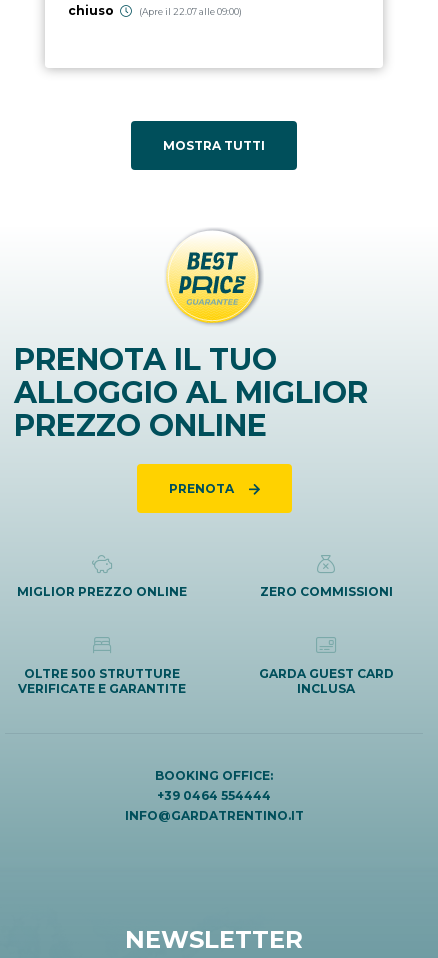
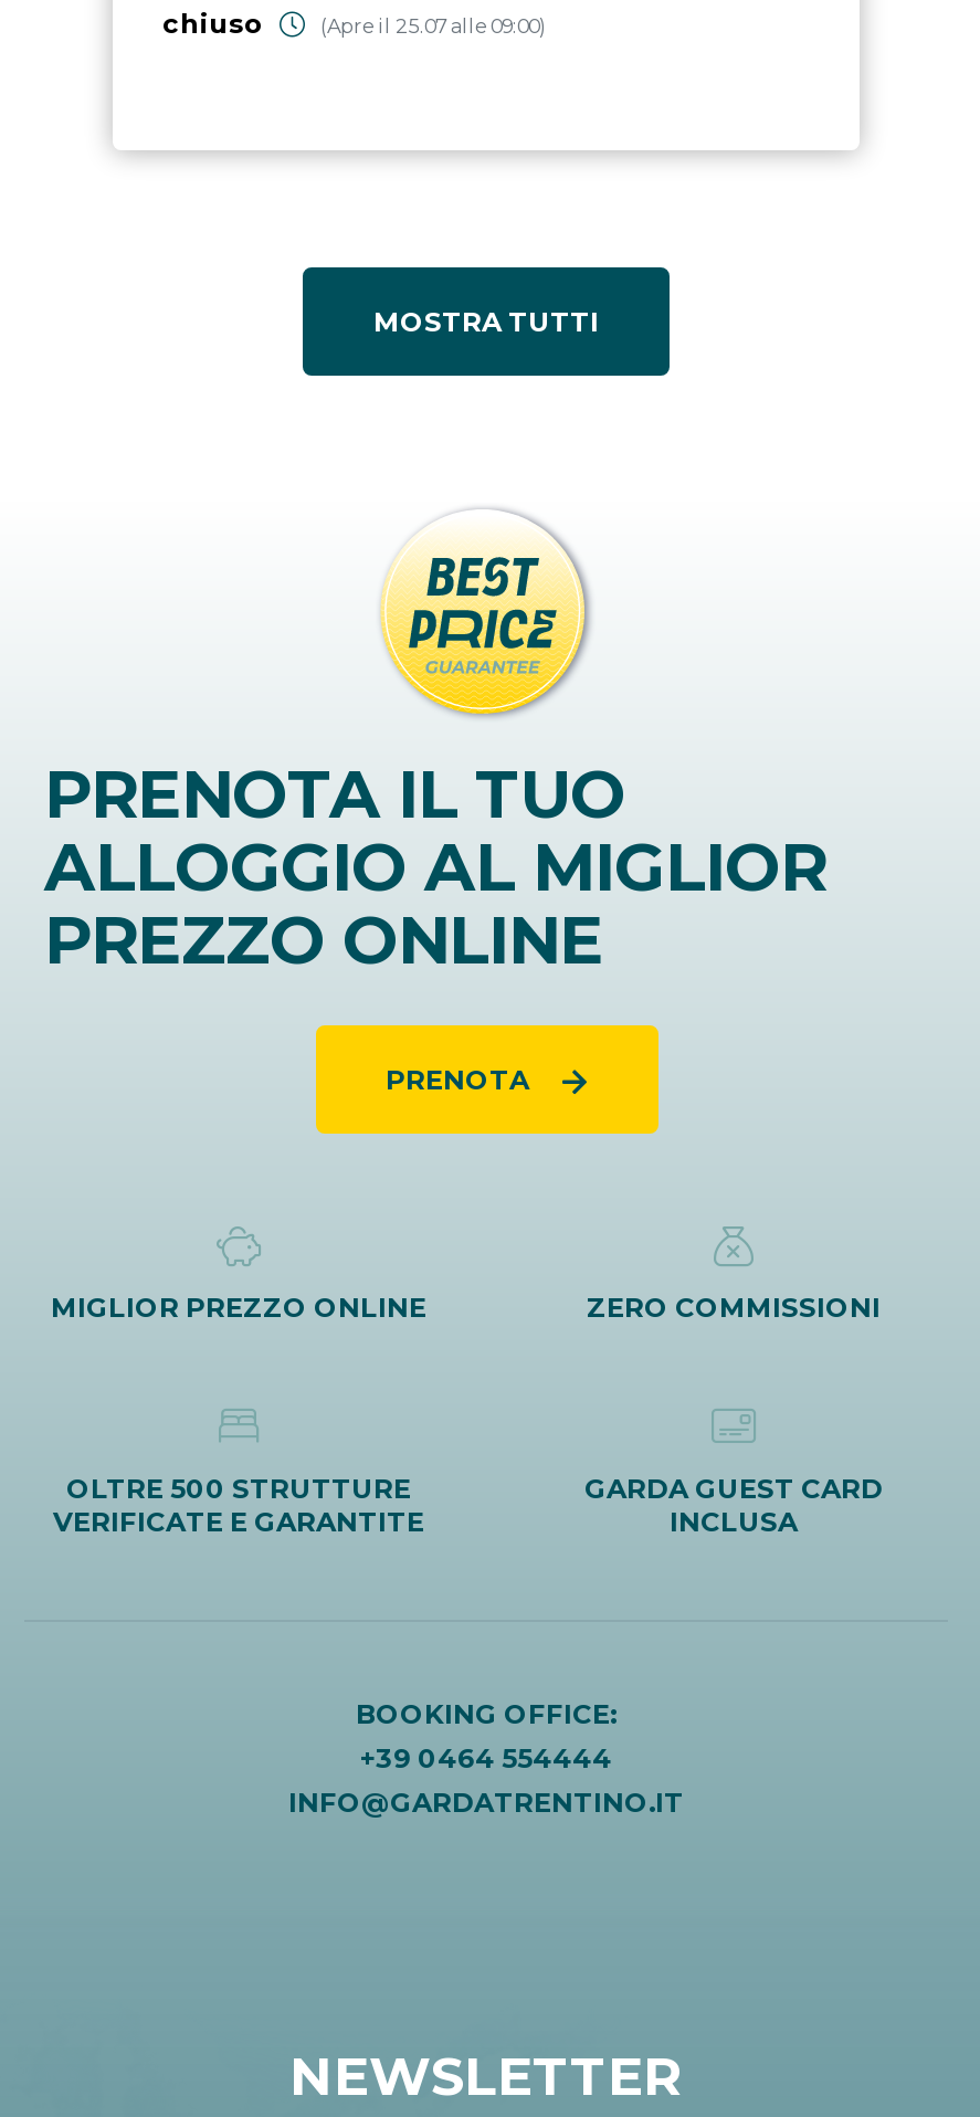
- (Apre il 22.07 alle 09:00)
+ (Apre il 25.07 alle 09:00)
